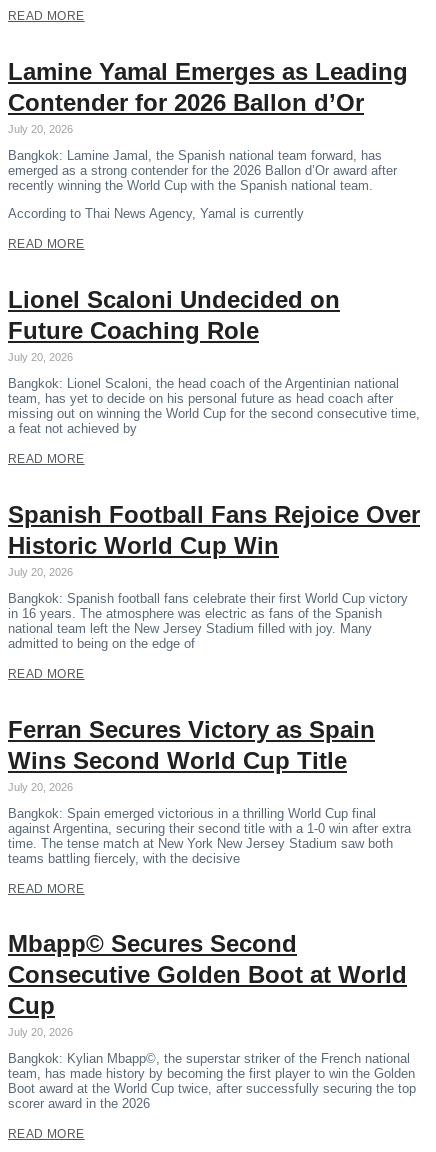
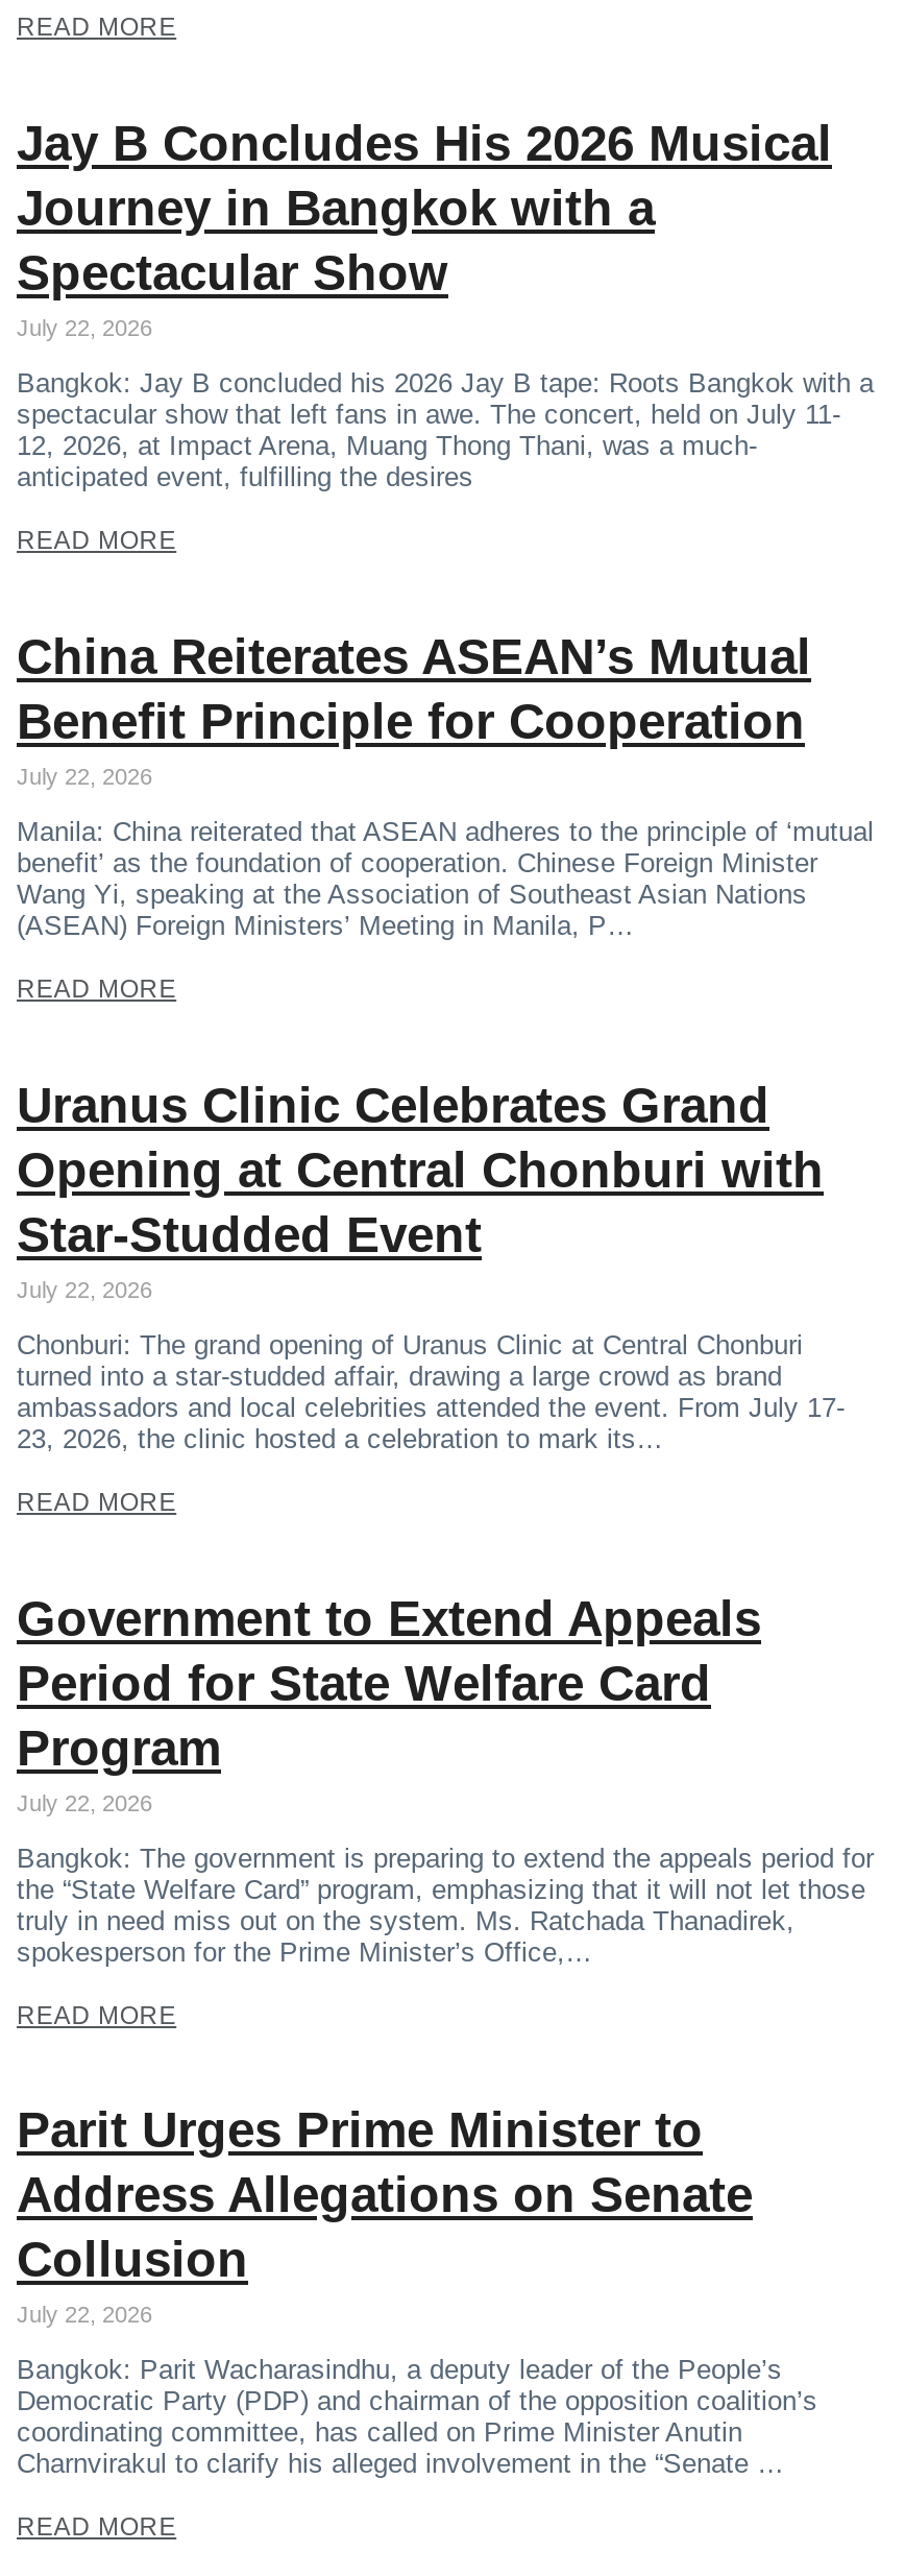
- Lamine Yamal Emerges as Leading
- Contender for 2026 Ballon d’Or
- July 20, 2026
- Bangkok: Lamine Jamal, the Spanish national team forward, has
- emerged as a strong contender for the 2026 Ballon d’Or award after
- recently winning the World Cup with the Spanish national team.
- According to Thai News Agency, Yamal is currently
+ Jay B Concludes His 2026 Musical
+ Journey in Bangkok with a
+ Spectacular Show
+ July 22, 2026
+ Bangkok: Jay B concluded his 2026 Jay B tape: Roots Bangkok with a
+ spectacular show that left fans in awe. The concert, held on July 11-
+ 12, 2026, at Impact Arena, Muang Thong Thani, was a much-
+ anticipated event, fulfilling the desires

- Lionel Scaloni Undecided on
- Future Coaching Role
- July 20, 2026
+ China Reiterates ASEAN’s Mutual
+ Benefit Principle for Cooperation
+ July 22, 2026

- Bangkok: Lionel Scaloni, the head coach of the Argentinian national
- team, has yet to decide on his personal future as head coach after
- missing out on winning the World Cup for the second consecutive time,
- a feat not achieved by
+ Manila: China reiterated that ASEAN adheres to the principle of ‘mutual
+ benefit’ as the foundation of cooperation. Chinese Foreign Minister
+ Wang Yi, speaking at the Association of Southeast Asian Nations
+ (ASEAN) Foreign Ministers’ Meeting in Manila, P…

- Spanish Football Fans Rejoice Over
- Historic World Cup Win
- July 20, 2026
+ Uranus Clinic Celebrates Grand
+ Opening at Central Chonburi with
+ Star-Studded Event
+ July 22, 2026

- Bangkok: Spanish football fans celebrate their first World Cup victory
- in 16 years. The atmosphere was electric as fans of the Spanish
- national team left the New Jersey Stadium filled with joy. Many
- admitted to being on the edge of
+ Chonburi: The grand opening of Uranus Clinic at Central Chonburi
+ turned into a star-studded affair, drawing a large crowd as brand
+ ambassadors and local celebrities attended the event. From July 17-
+ 23, 2026, the clinic hosted a celebration to mark its…

- Ferran Secures Victory as Spain
- Wins Second World Cup Title
- July 20, 2026
+ Government to Extend Appeals
+ Period for State Welfare Card
+ Program
+ July 22, 2026

- Bangkok: Spain emerged victorious in a thrilling World Cup final
- against Argentina, securing their second title with a 1-0 win after extra
- time. The tense match at New York New Jersey Stadium saw both
- teams battling fiercely, with the decisive
+ Bangkok: The government is preparing to extend the appeals period for
+ the “State Welfare Card” program, emphasizing that it will not let those
+ truly in need miss out on the system. Ms. Ratchada Thanadirek,
+ spokesperson for the Prime Minister’s Office,…

- Mbapp© Secures Second
- Consecutive Golden Boot at World
- Cup
- July 20, 2026
+ Parit Urges Prime Minister to
+ Address Allegations on Senate
+ Collusion
+ July 22, 2026

- Bangkok: Kylian Mbapp©, the superstar striker of the French national
- team, has made history by becoming the first player to win the Golden
- Boot award at the World Cup twice, after successfully securing the top
- scorer award in the 2026
+ Bangkok: Parit Wacharasindhu, a deputy leader of the People’s
+ Democratic Party (PDP) and chairman of the opposition coalition’s
+ coordinating committee, has called on Prime Minister Anutin
+ Charnvirakul to clarify his alleged involvement in the “Senate …
